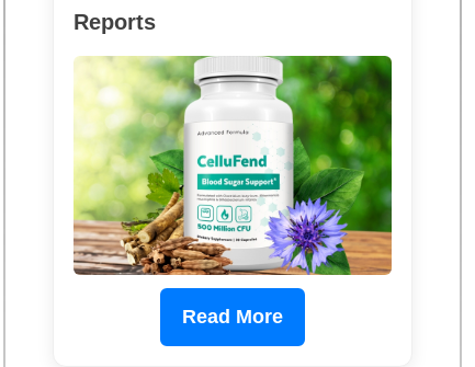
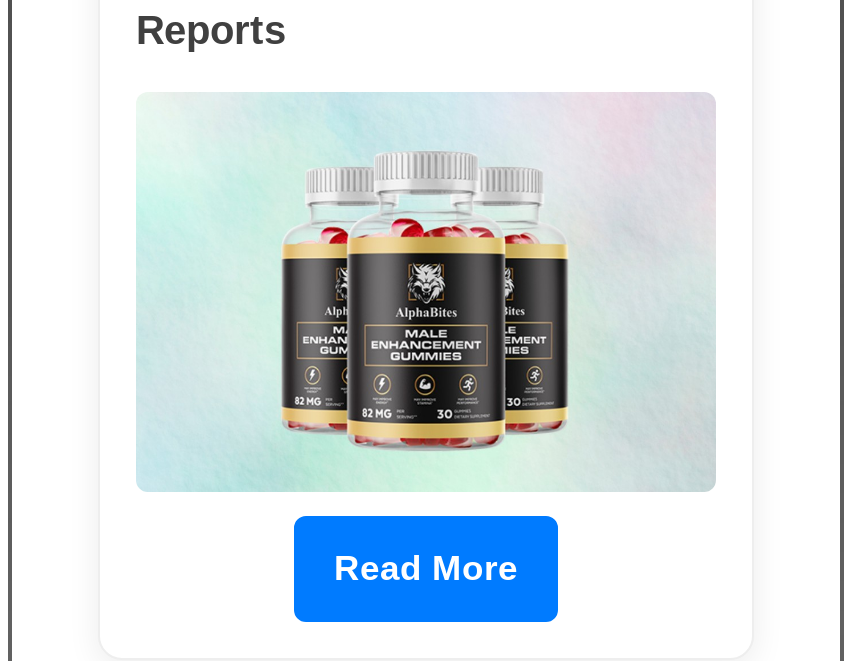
- [image]
+ [image]
